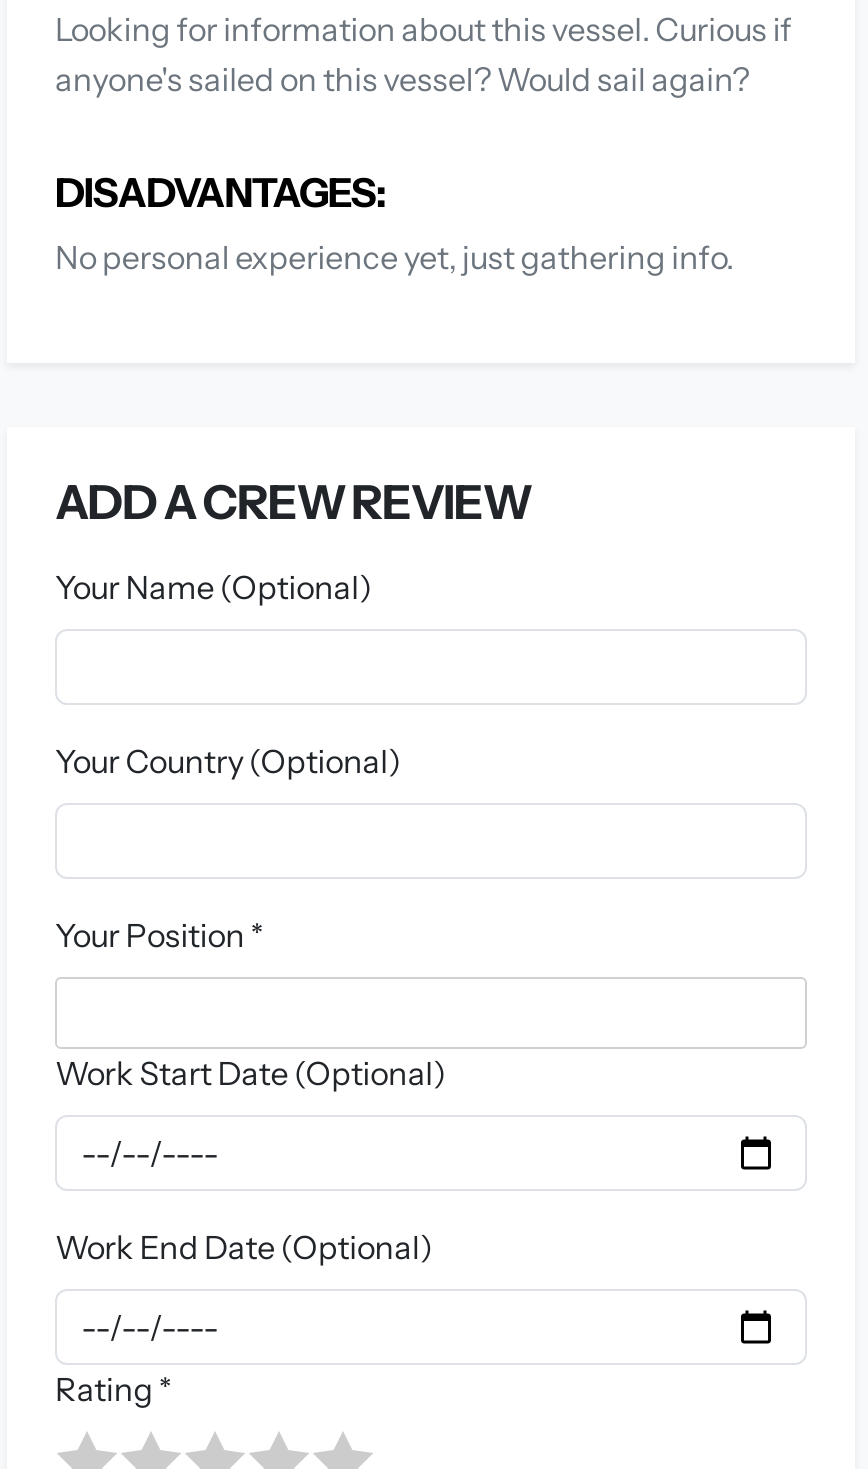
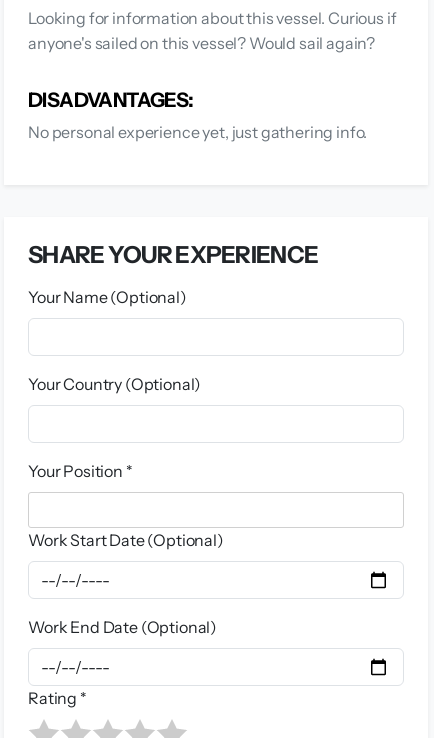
- ADD A CREW REVIEW
+ SHARE YOUR EXPERIENCE
